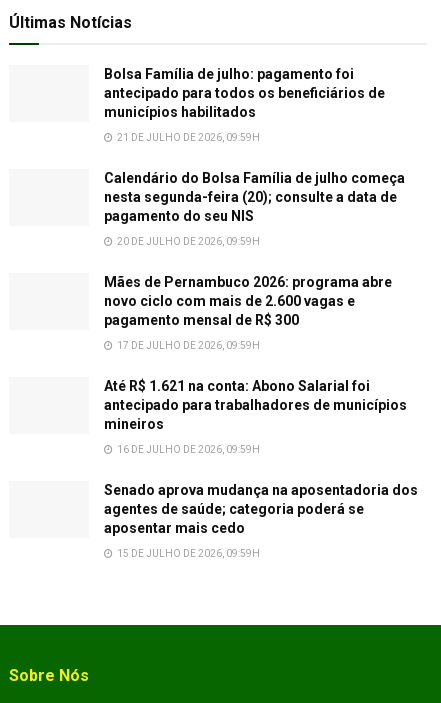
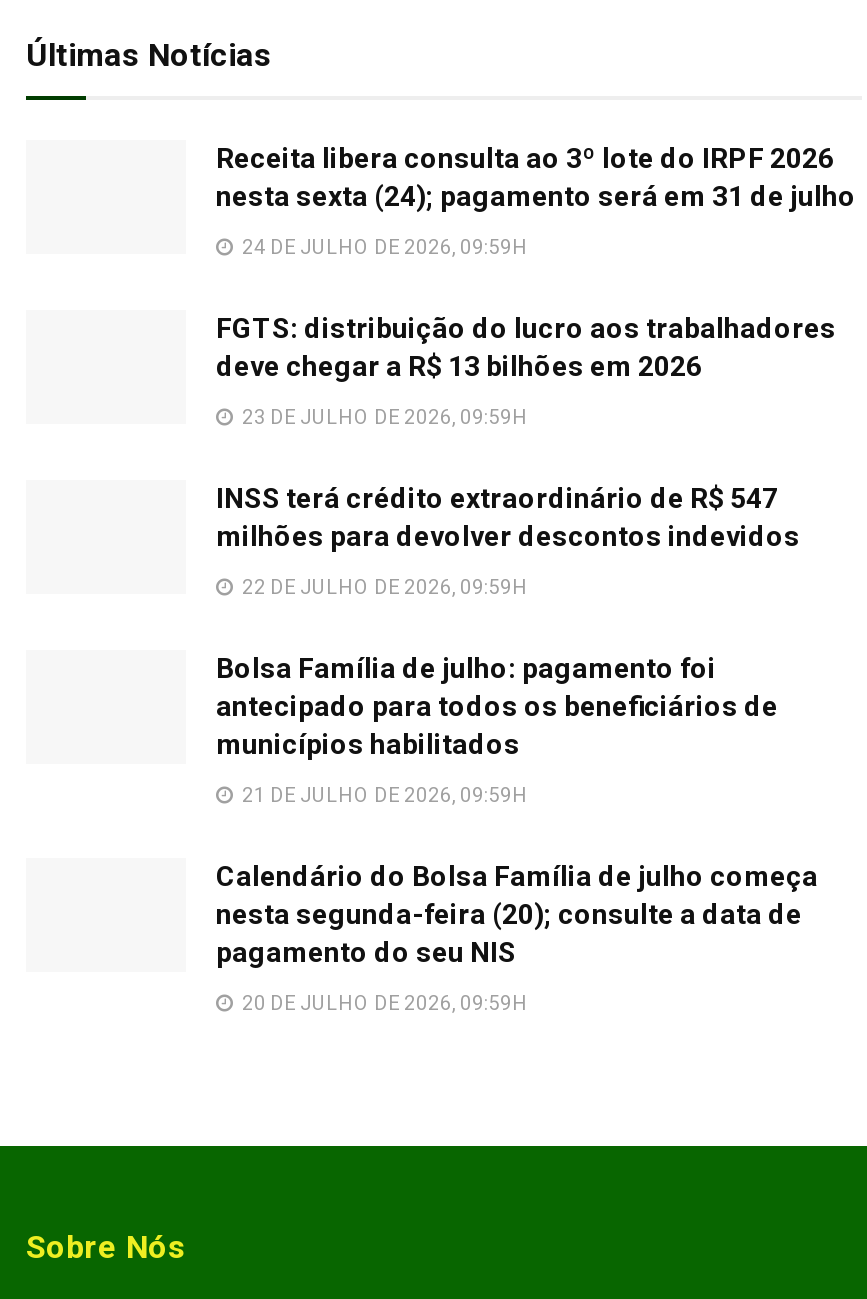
+ Receita libera consulta ao 3º lote do IRPF 2026
+ nesta sexta (24); pagamento será em 31 de julho
+ 24 DE JULHO DE 2026, 09:59H
+ FGTS: distribuição do lucro aos trabalhadores
+ deve chegar a R$ 13 bilhões em 2026
+ 23 DE JULHO DE 2026, 09:59H
+ INSS terá crédito extraordinário de R$ 547
+ milhões para devolver descontos indevidos
+ 22 DE JULHO DE 2026, 09:59H

moved down: Bolsa Família de julho: pagamento foi | antecipado para todos os beneficiários de | municípios habilitados | 21 DE JULHO DE 2026, 09:59H | Calendário do Bolsa Família de julho começa | nesta segunda-feira (20); consulte a data de | pagamento do seu NIS | 20 DE JULHO DE 2026, 09:59H

- Mães de Pernambuco 2026: programa abre
- novo ciclo com mais de 2.600 vagas e
- pagamento mensal de R$ 300
- 17 DE JULHO DE 2026, 09:59H
- Até R$ 1.621 na conta: Abono Salarial foi
- antecipado para trabalhadores de municípios
- mineiros
- 16 DE JULHO DE 2026, 09:59H
- Senado aprova mudança na aposentadoria dos
- agentes de saúde; categoria poderá se
- aposentar mais cedo
- 15 DE JULHO DE 2026, 09:59H
